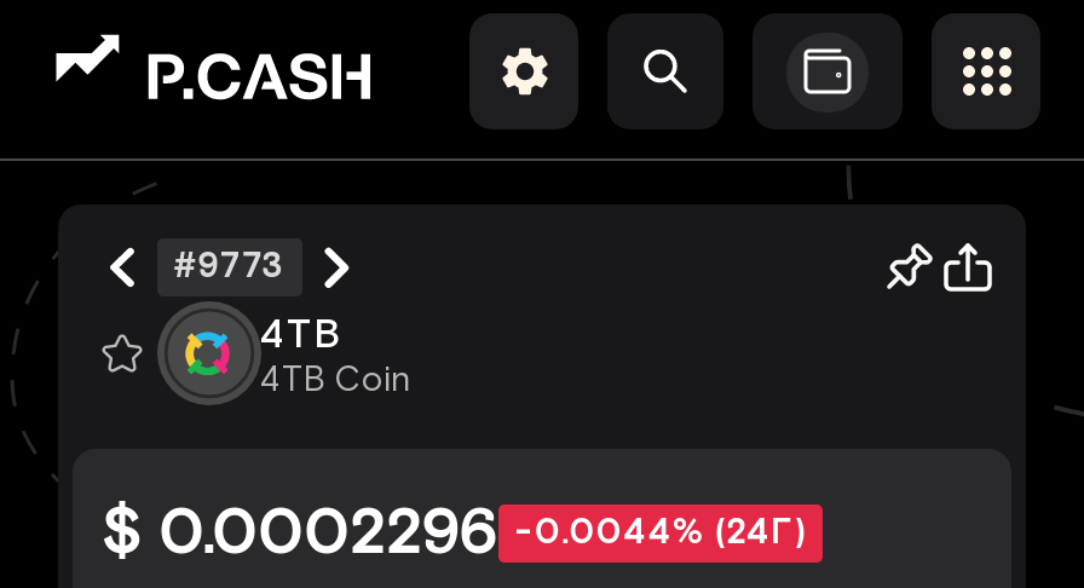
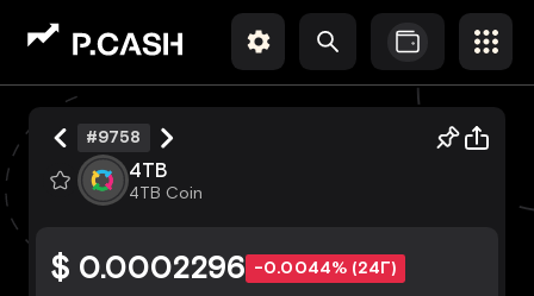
- #9773
+ #9758
